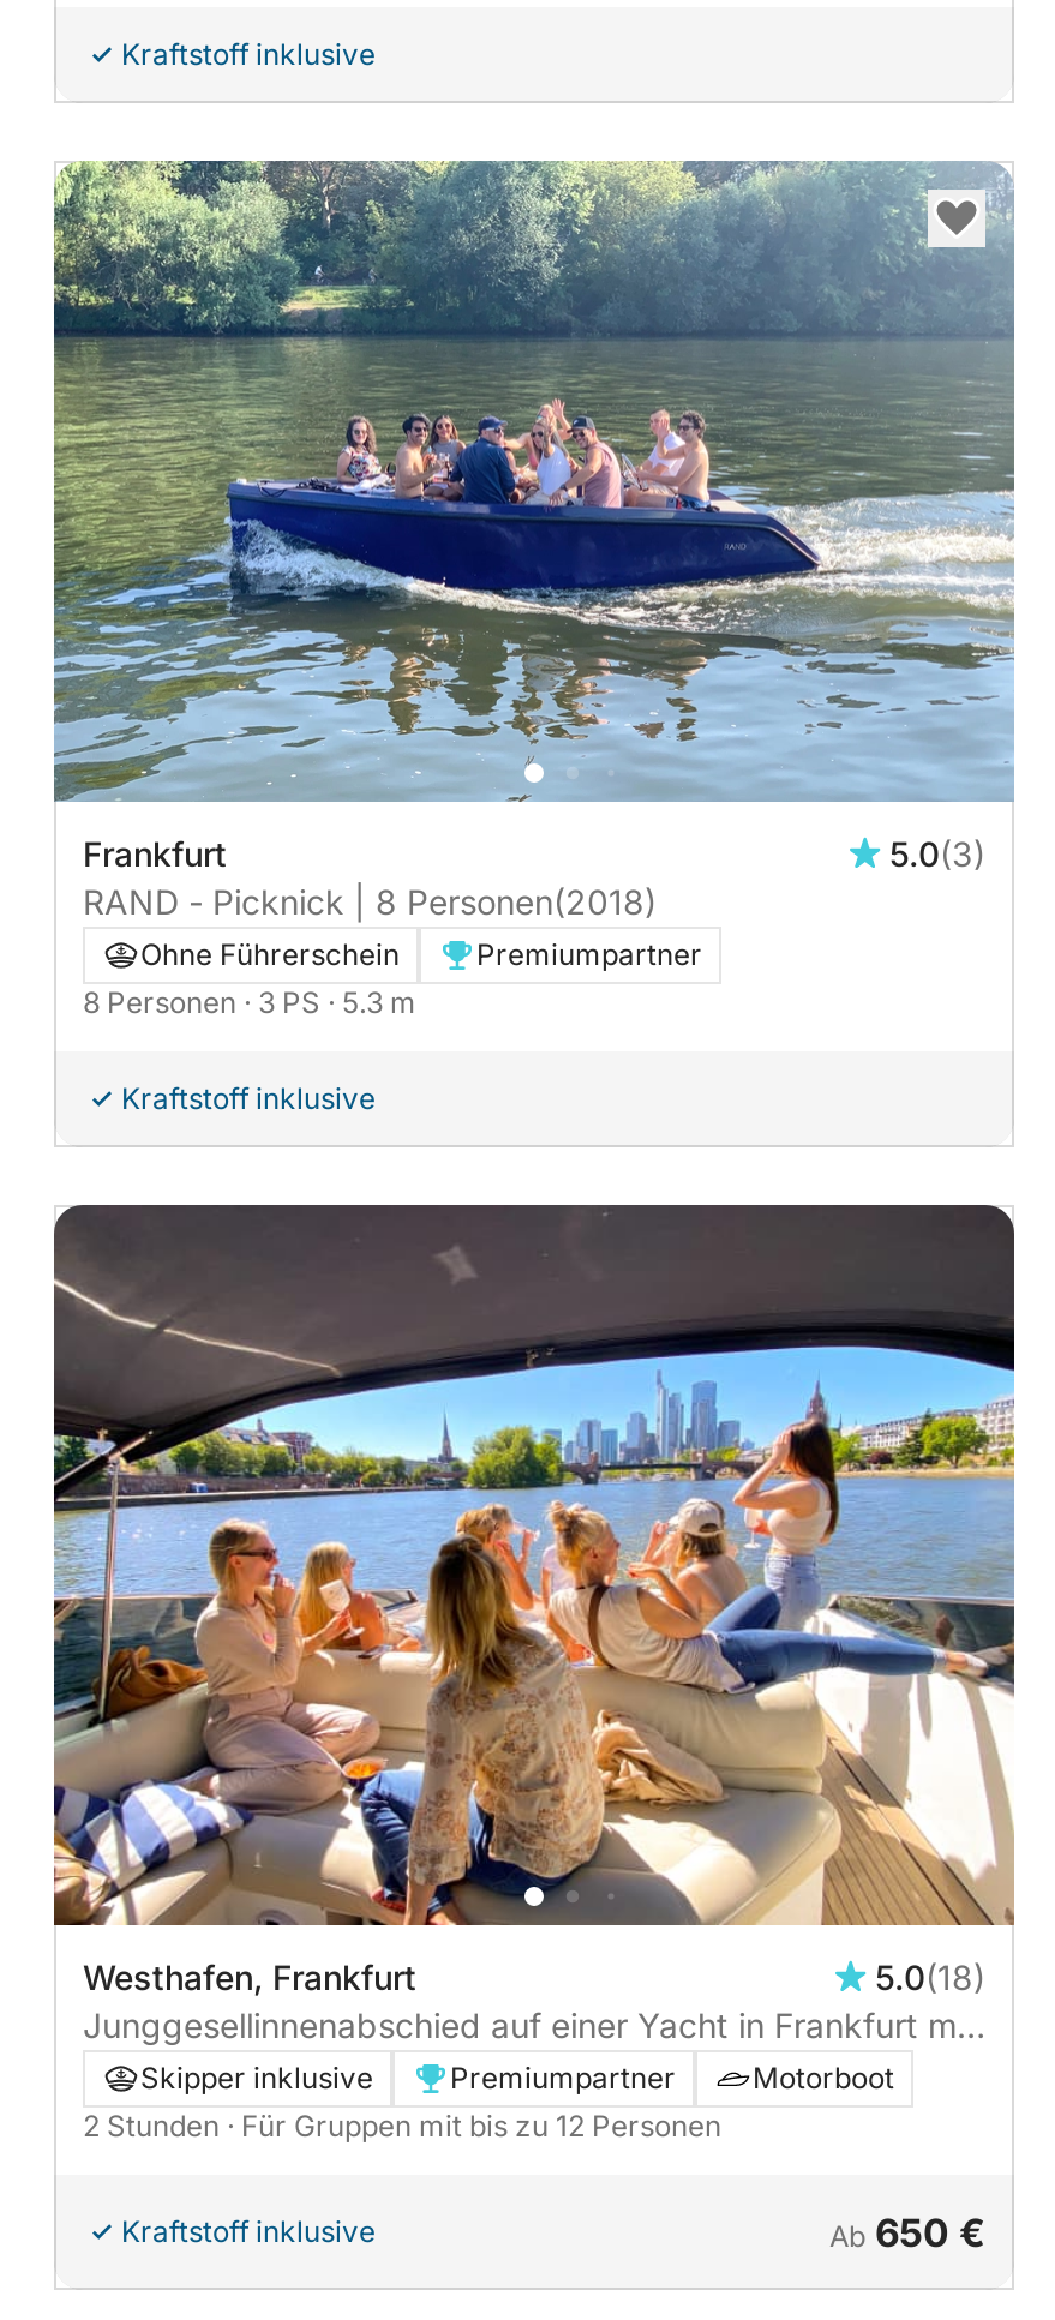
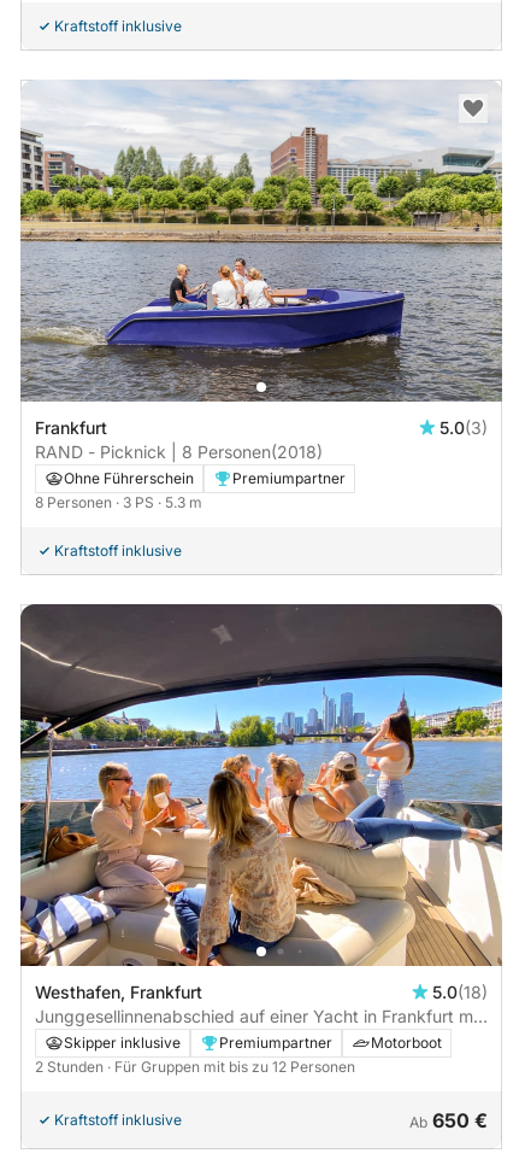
- [image]
+ [image]
